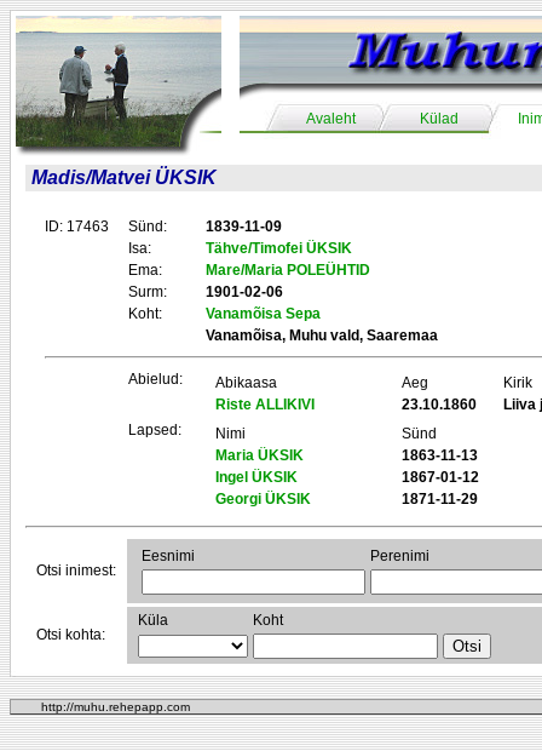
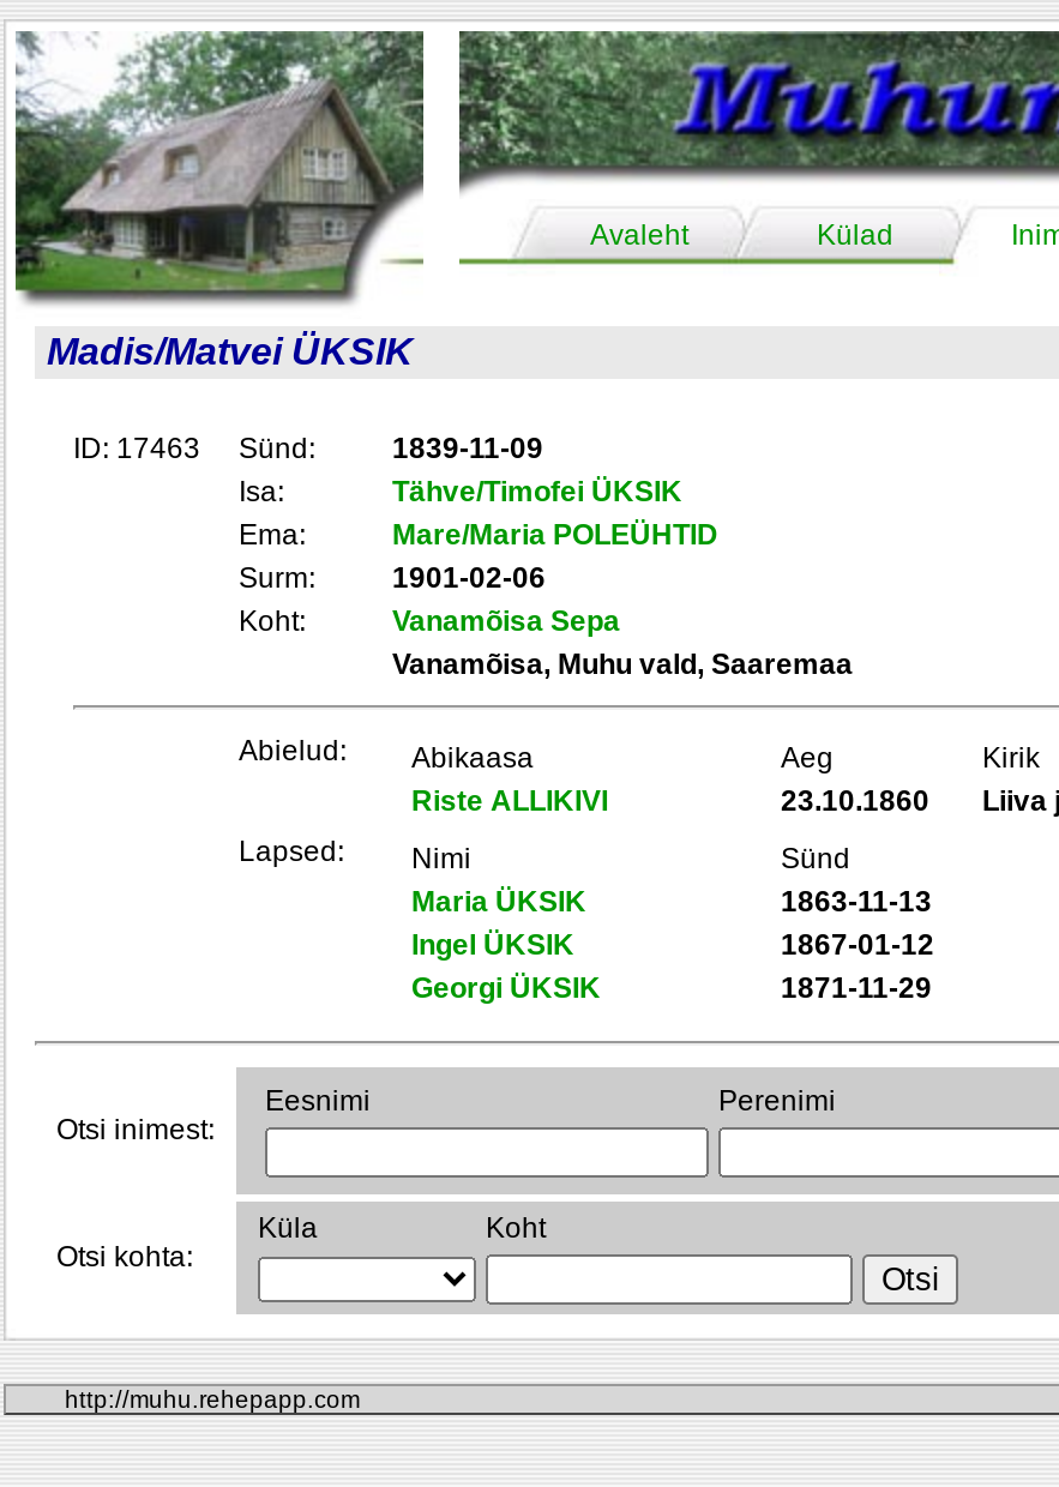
- [image]
+ [image]

- [image]
+ [image]
